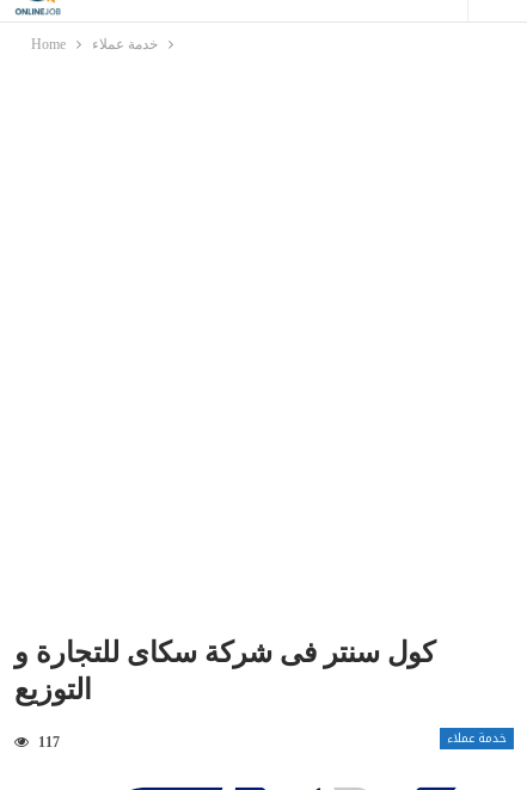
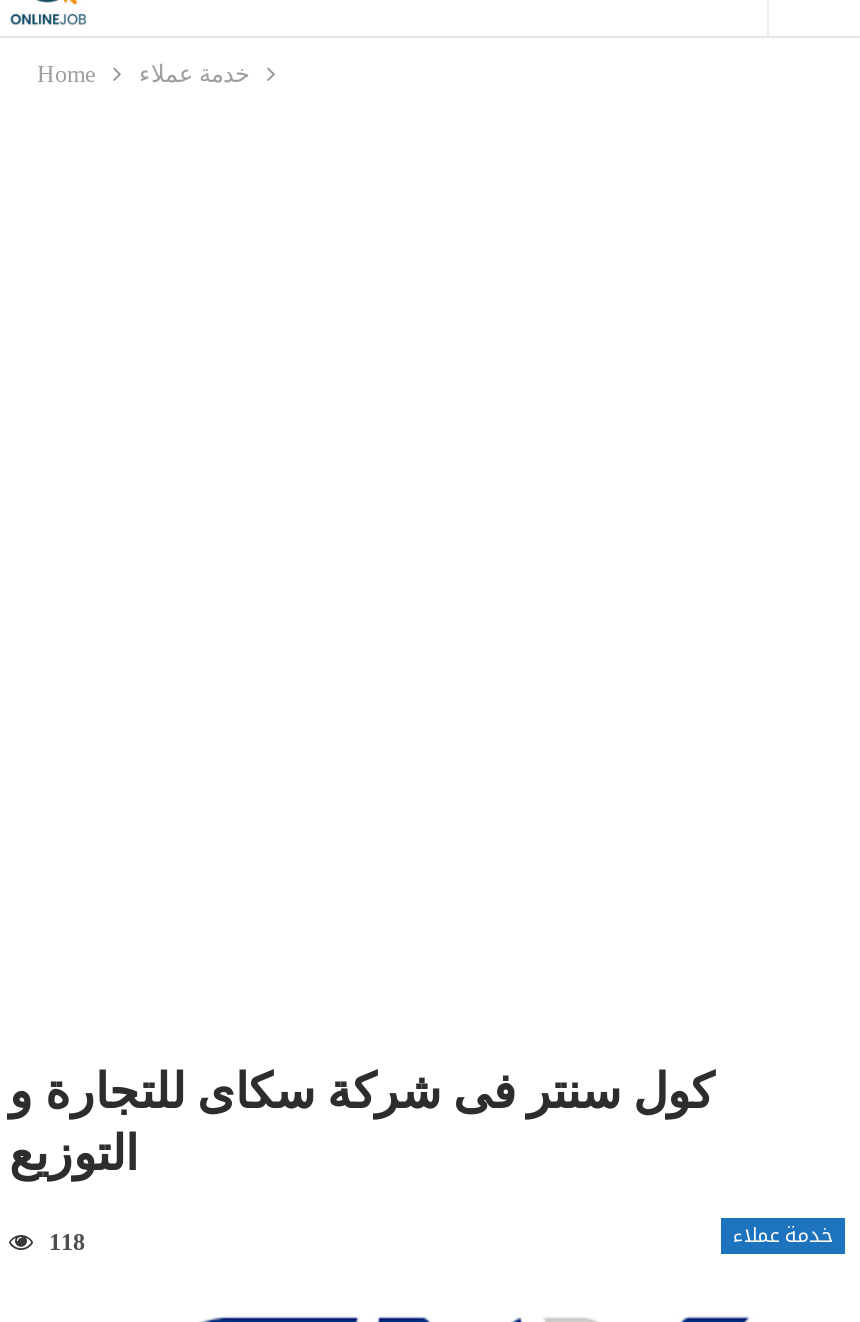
- 117
+ 118
